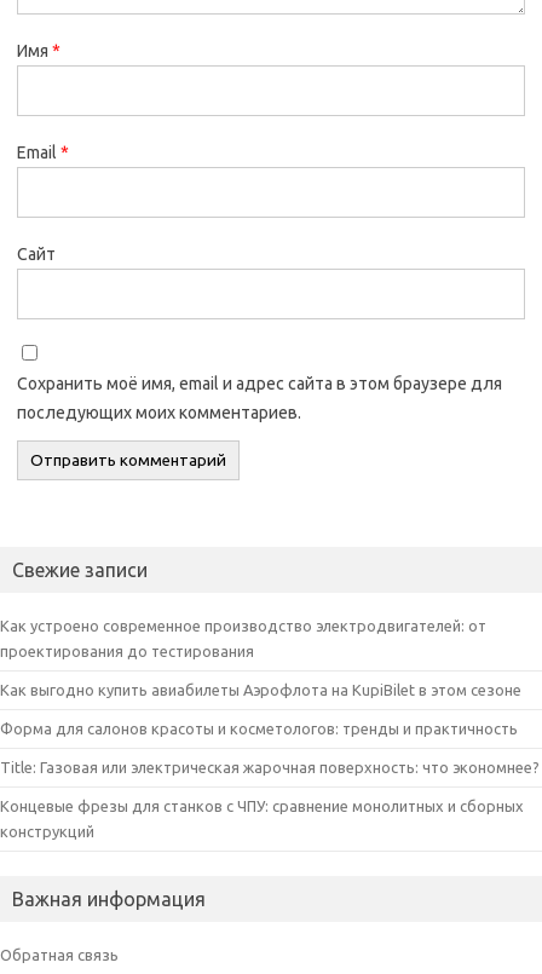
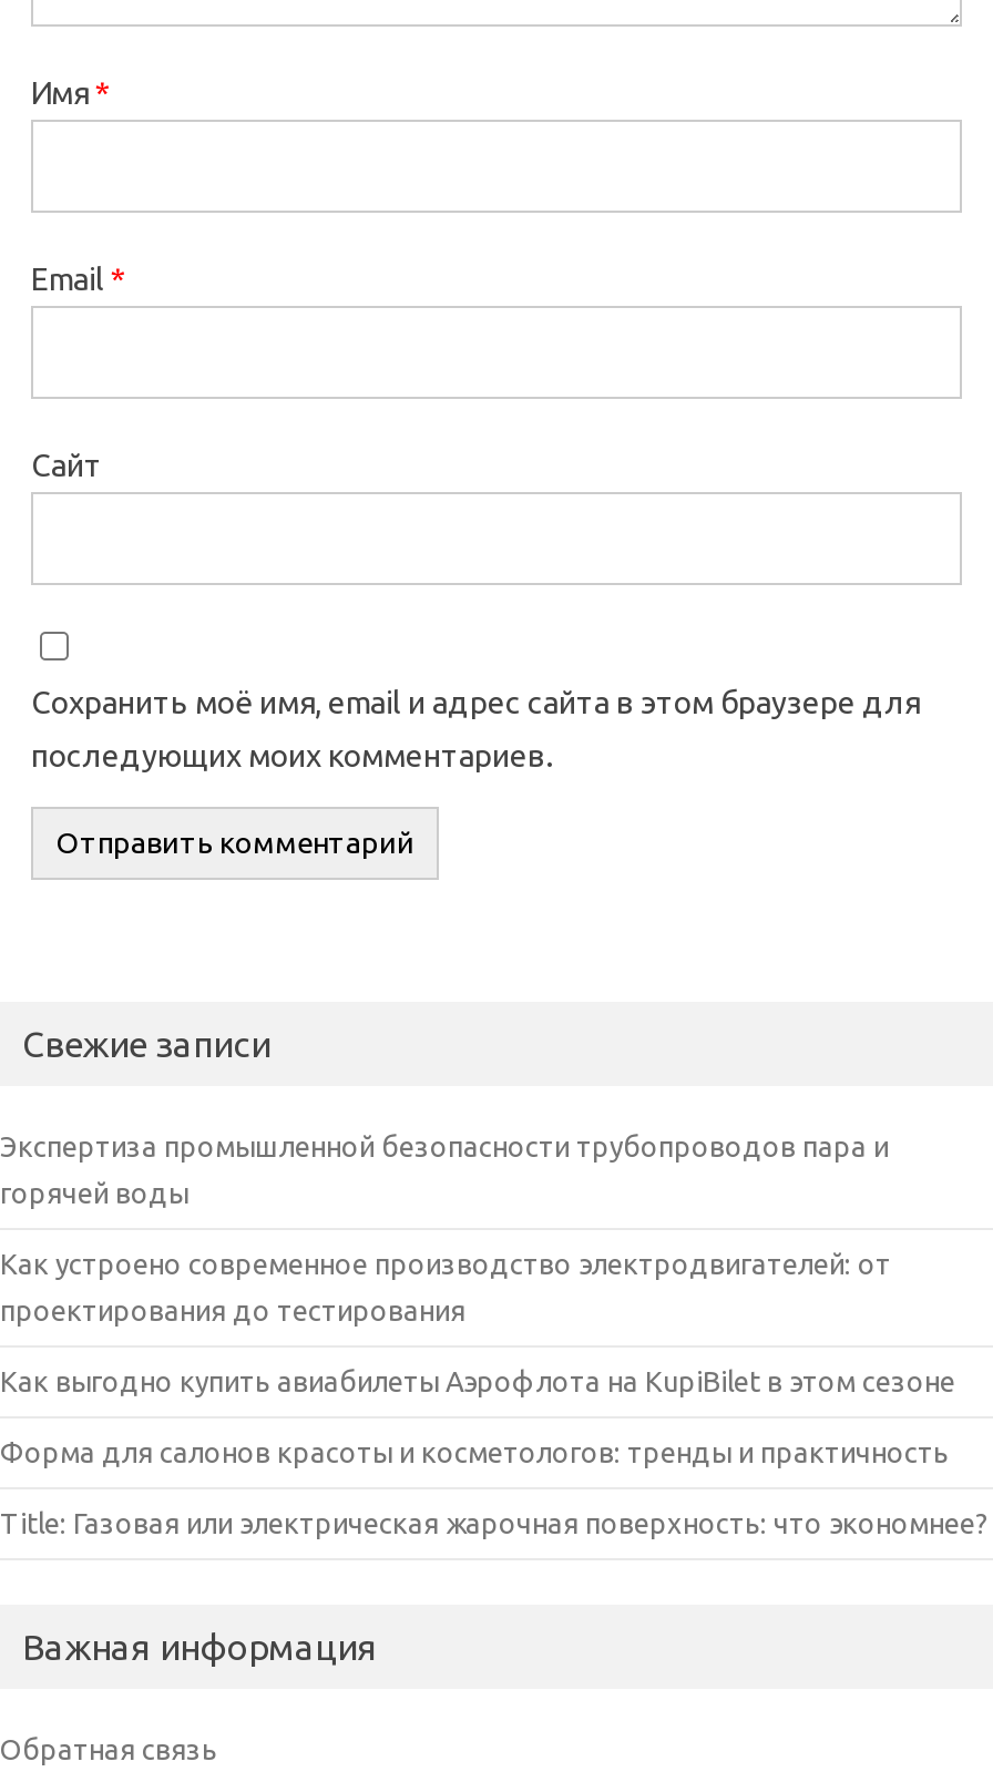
+ Экспертиза промышленной безопасности трубопроводов пара и
+ горячей воды

moved down: Как устроено современное производство электродвигателей: от | проектирования до тестирования | Как выгодно купить авиабилеты Аэрофлота на KupiBilet в этом сезоне | Форма для салонов красоты и косметологов: тренды и практичность | Title: Газовая или электрическая жарочная поверхность: что экономнее?

- Концевые фрезы для станков с ЧПУ: сравнение монолитных и сборных
- конструкций
